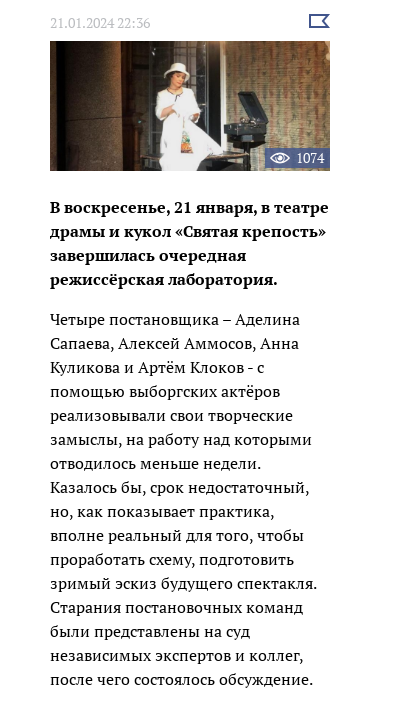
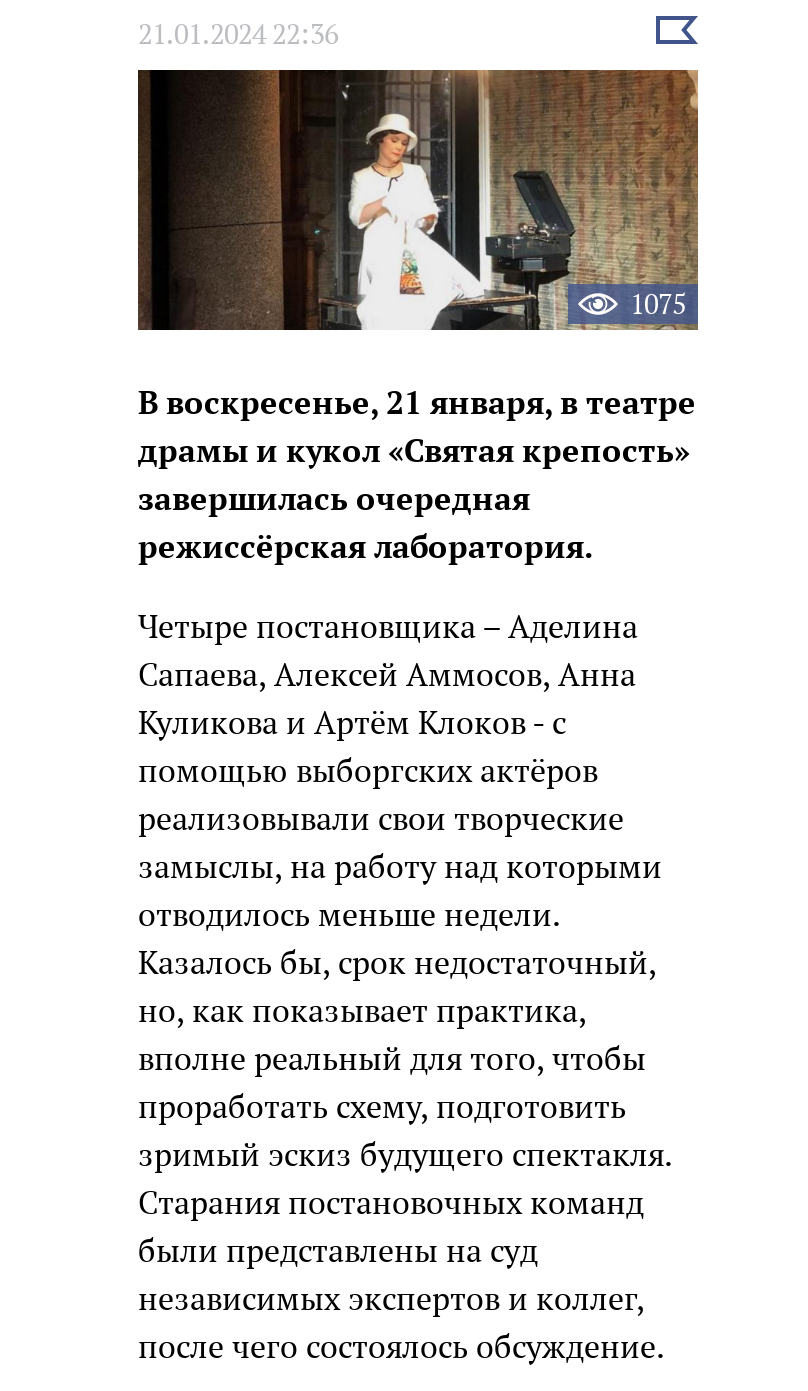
- 1074
+ 1075
